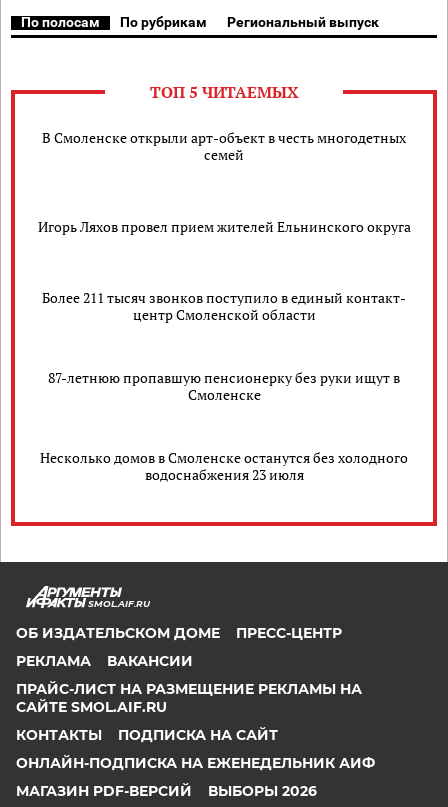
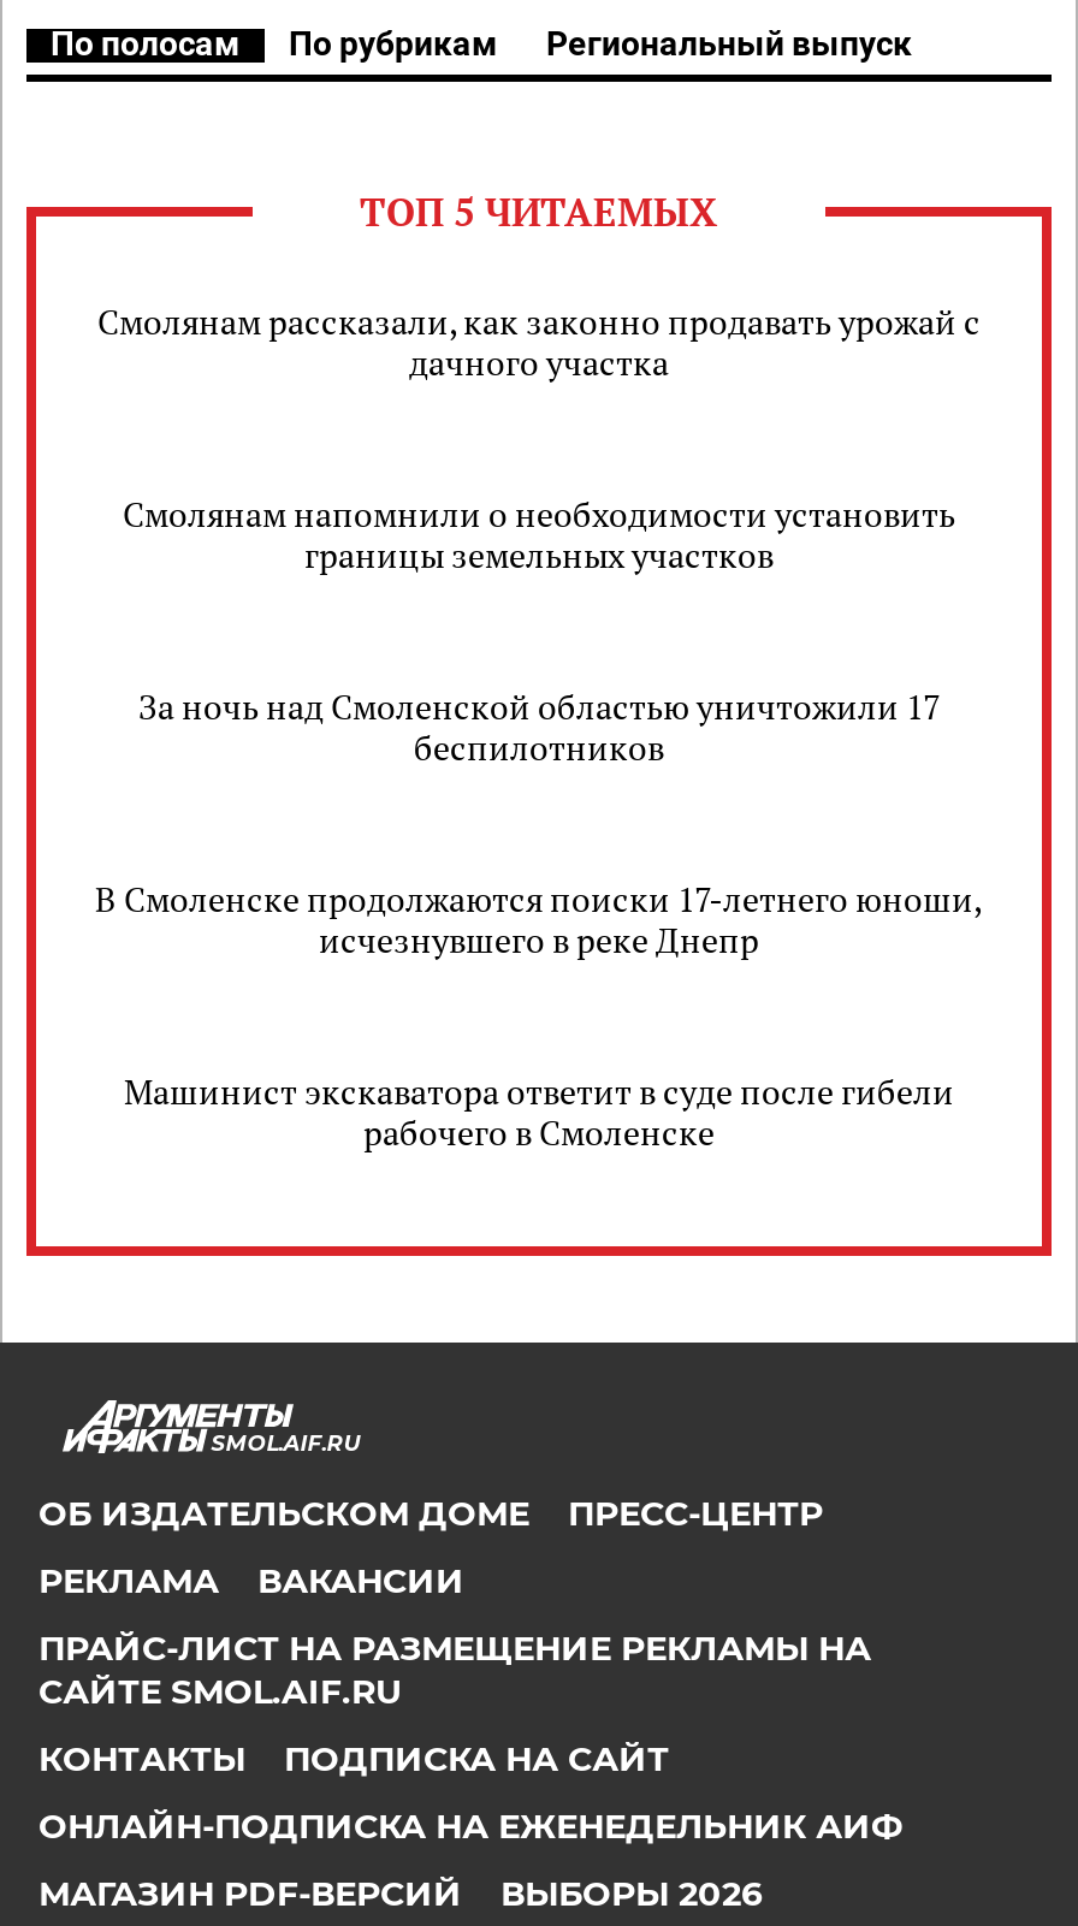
- В Смоленске открыли арт-объект в честь многодетных
- семей
+ Смолянам рассказали, как законно продавать урожай с
+ дачного участка

- Игорь Ляхов провел прием жителей Ельнинского округа
+ Смолянам напомнили о необходимости установить
+ границы земельных участков

- Более 211 тысяч звонков поступило в единый контакт-
- центр Смоленской области
+ За ночь над Смоленской областью уничтожили 17
+ беспилотников

- 87-летнюю пропавшую пенсионерку без руки ищут в
- Смоленске
+ В Смоленске продолжаются поиски 17-летнего юноши,
+ исчезнувшего в реке Днепр

- Несколько домов в Смоленске останутся без холодного
- водоснабжения 23 июля
+ Машинист экскаватора ответит в суде после гибели
+ рабочего в Смоленске
